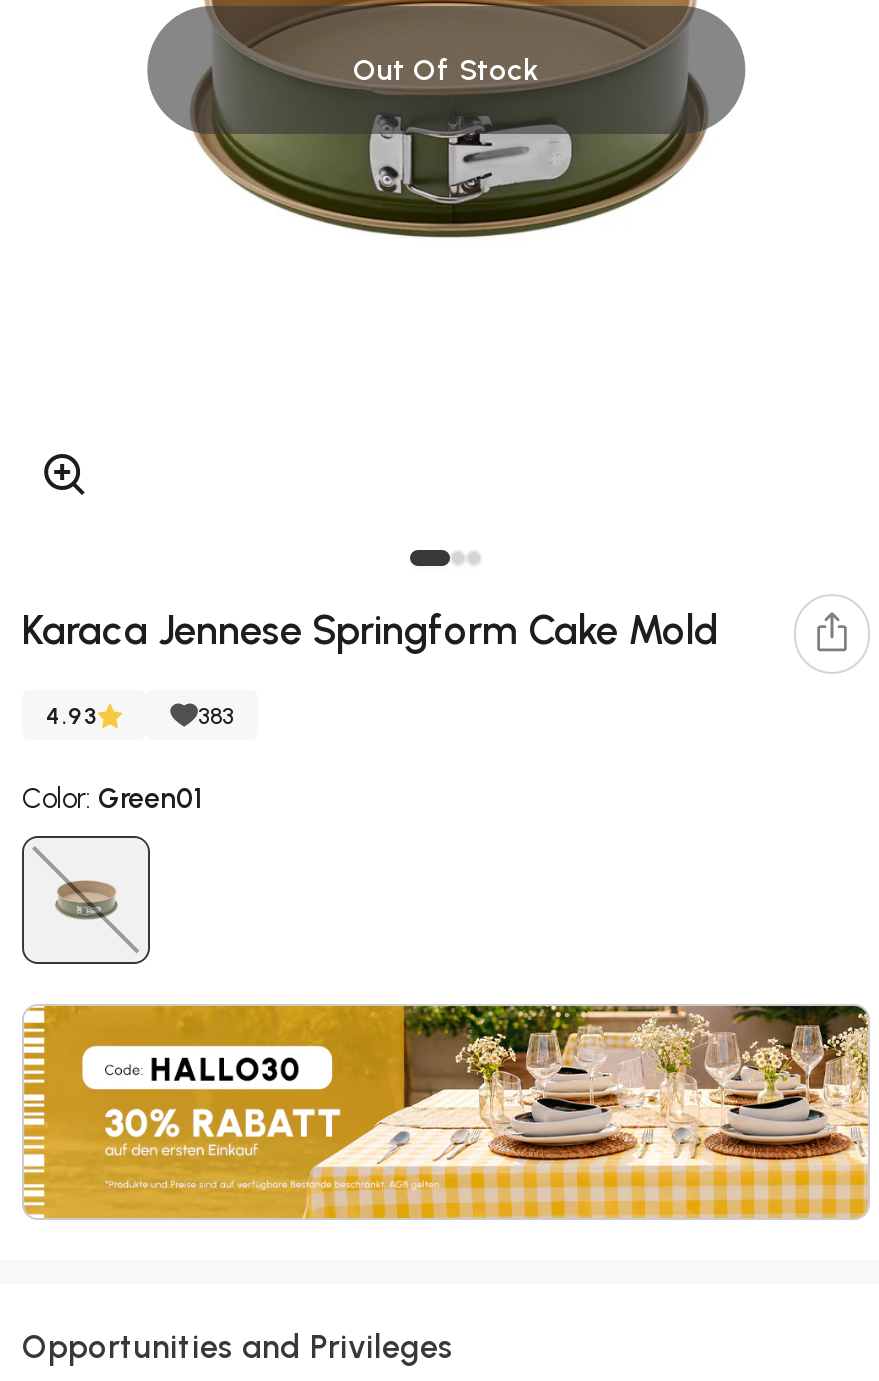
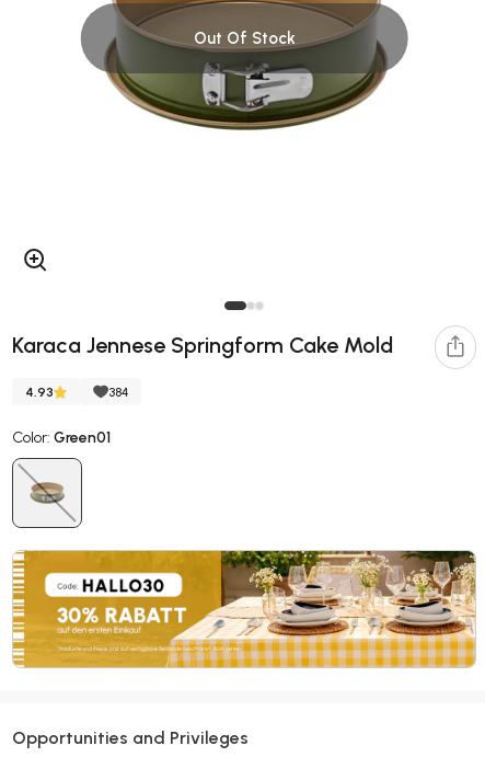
- 383
+ 384
